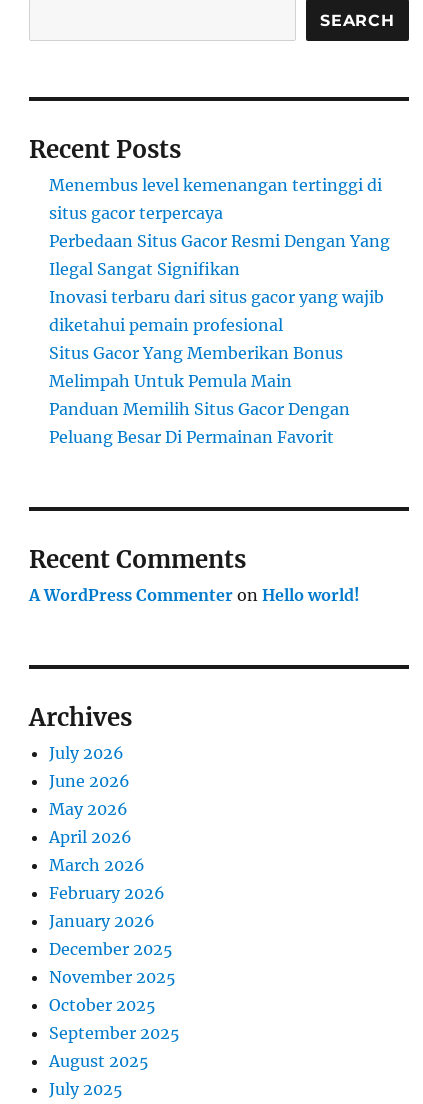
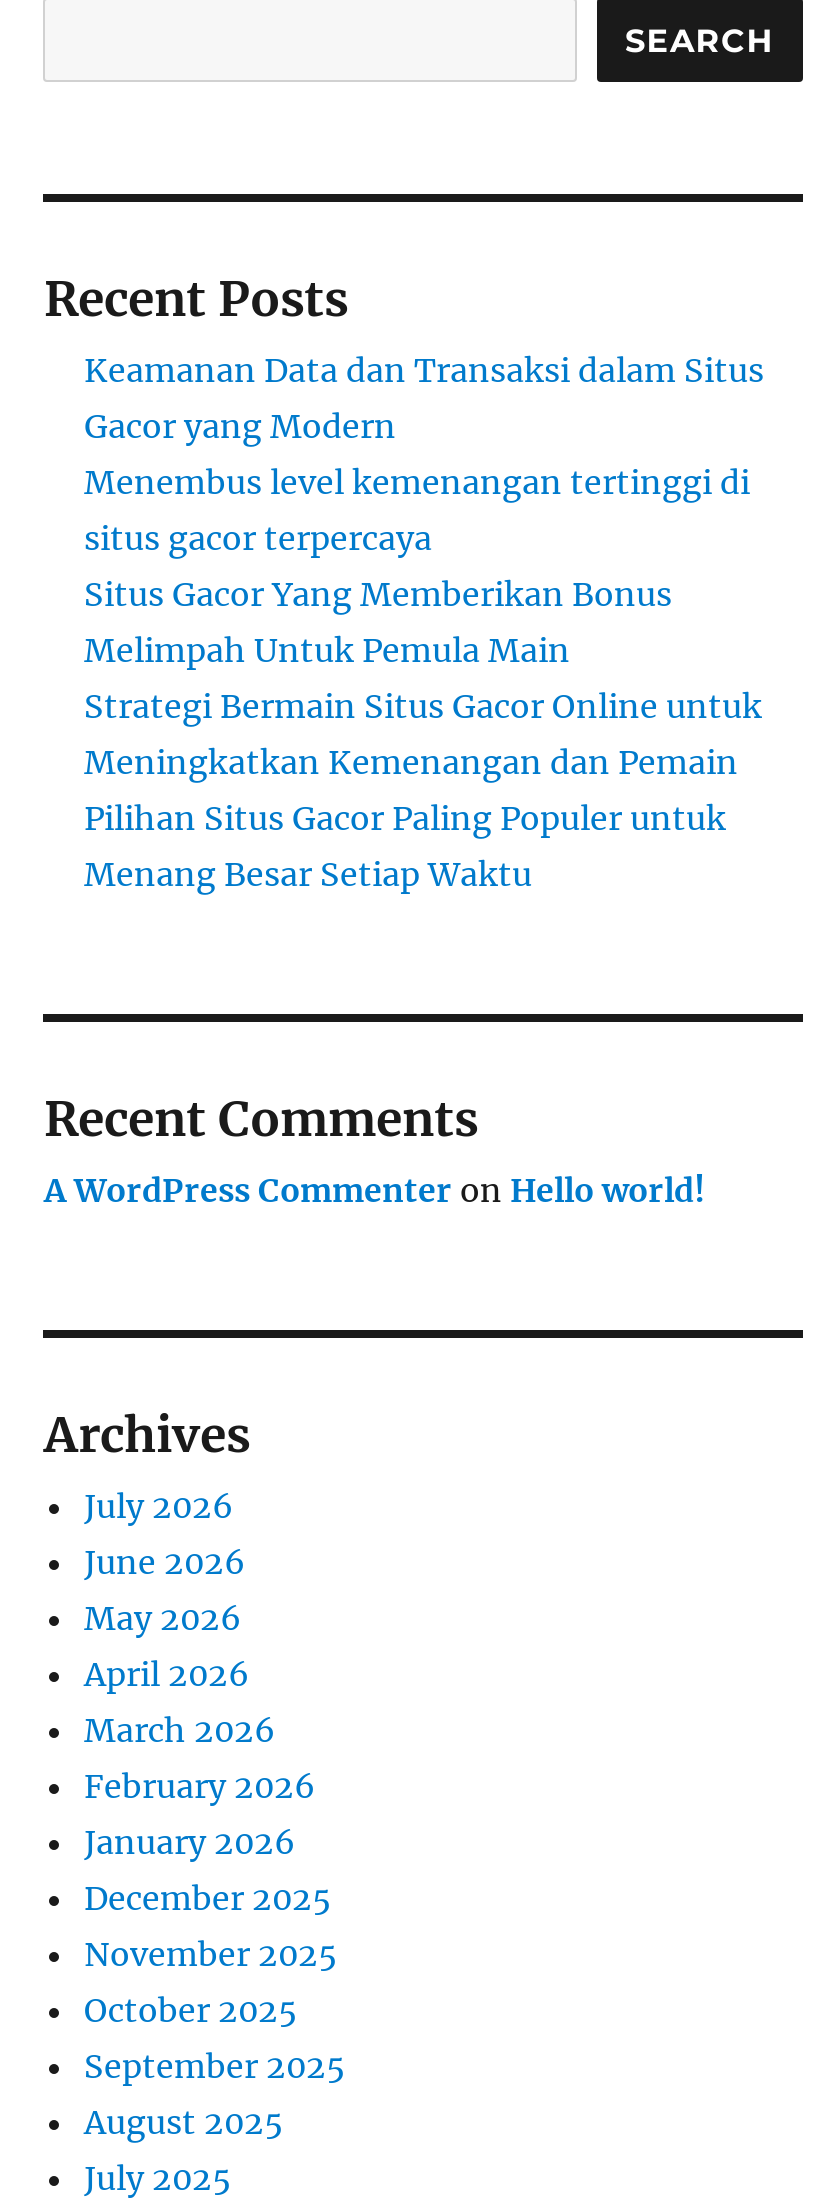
+ Keamanan Data dan Transaksi dalam Situs
+ Gacor yang Modern

moved down: Menembus level kemenangan tertinggi di | situs gacor terpercaya

- Perbedaan Situs Gacor Resmi Dengan Yang
- Ilegal Sangat Signifikan
- Inovasi terbaru dari situs gacor yang wajib
- diketahui pemain profesional

moved up: Situs Gacor Yang Memberikan Bonus | Melimpah Untuk Pemula Main

- Panduan Memilih Situs Gacor Dengan
- Peluang Besar Di Permainan Favorit
+ Strategi Bermain Situs Gacor Online untuk
+ Meningkatkan Kemenangan dan Pemain
+ Pilihan Situs Gacor Paling Populer untuk
+ Menang Besar Setiap Waktu
